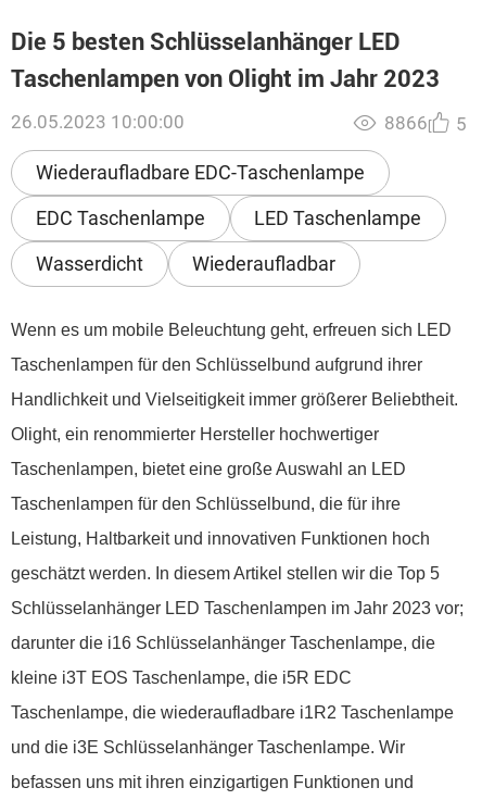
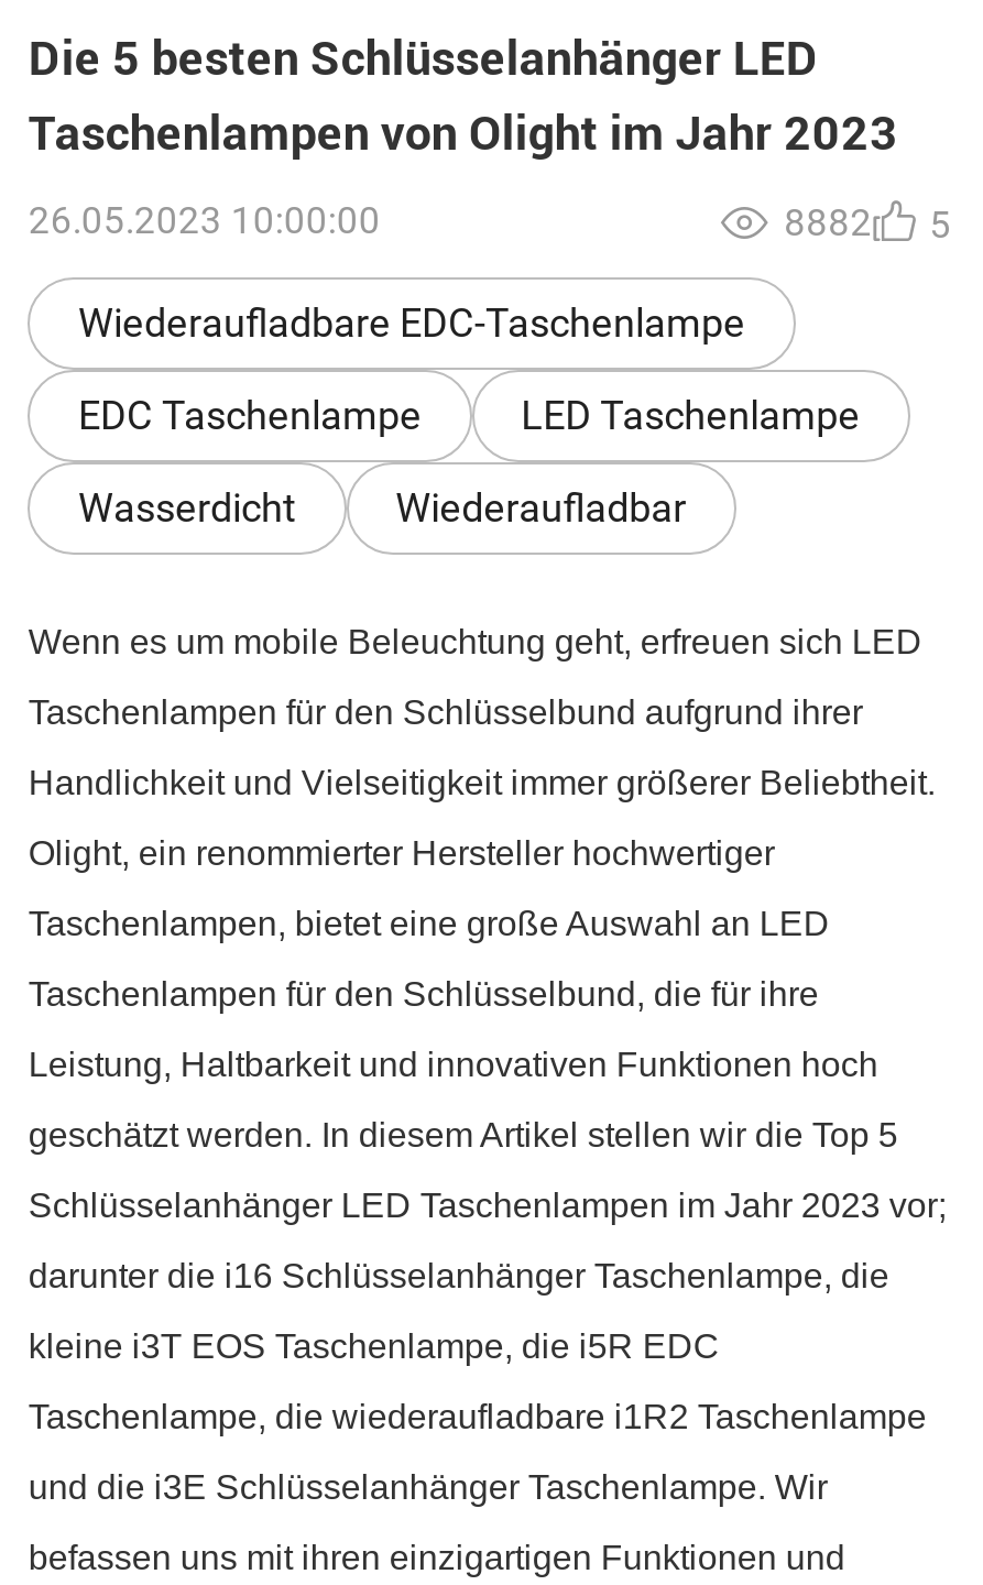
- 8866 5
+ 8882 5
